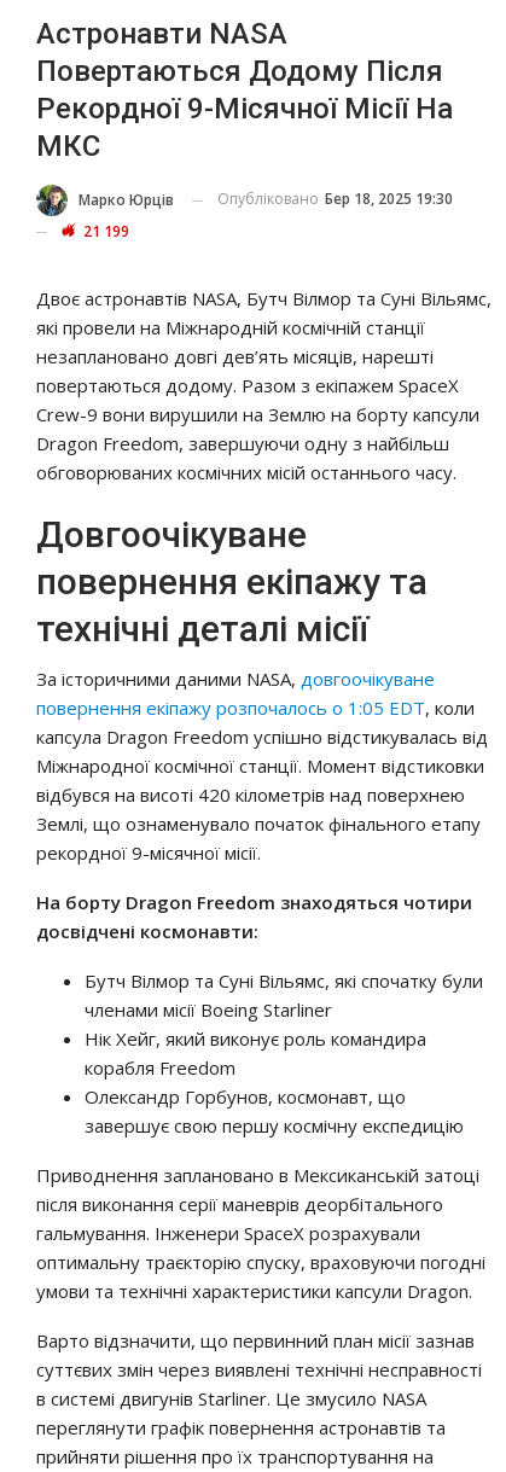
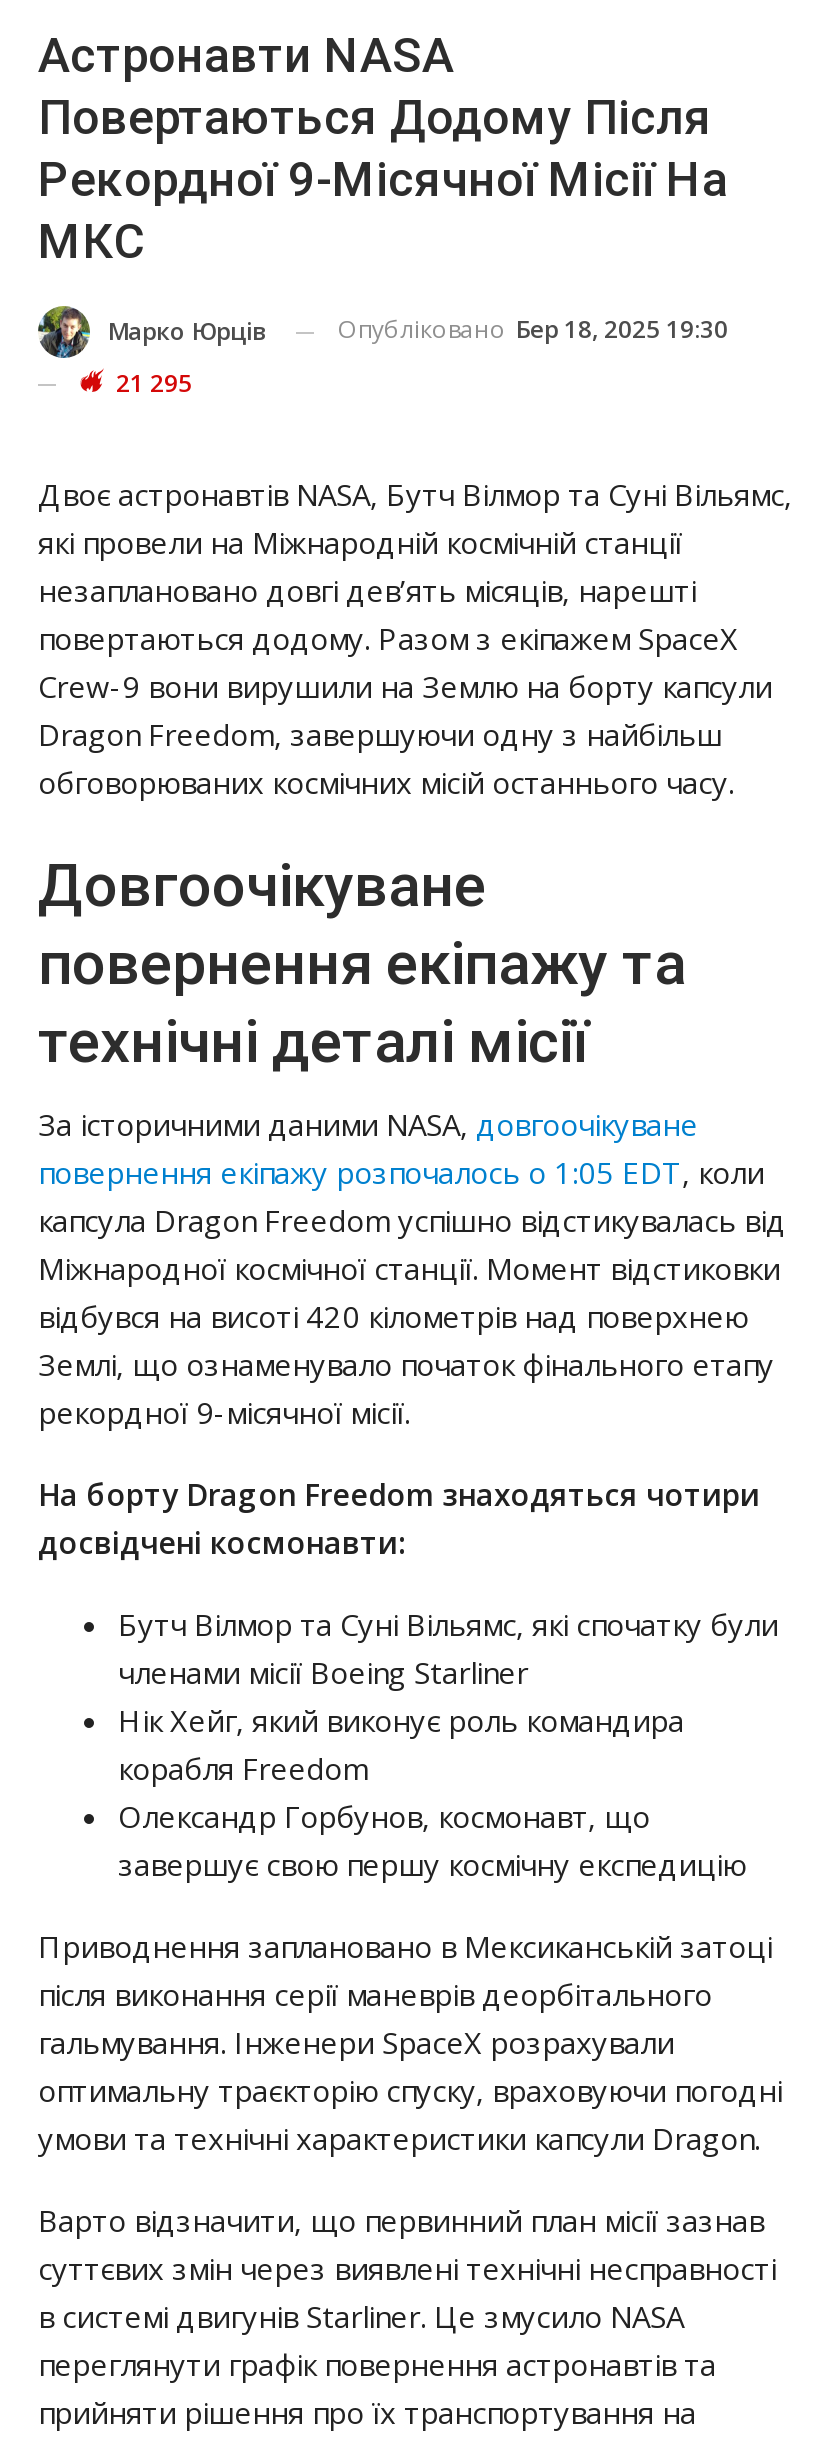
- 21 199
+ 21 295
